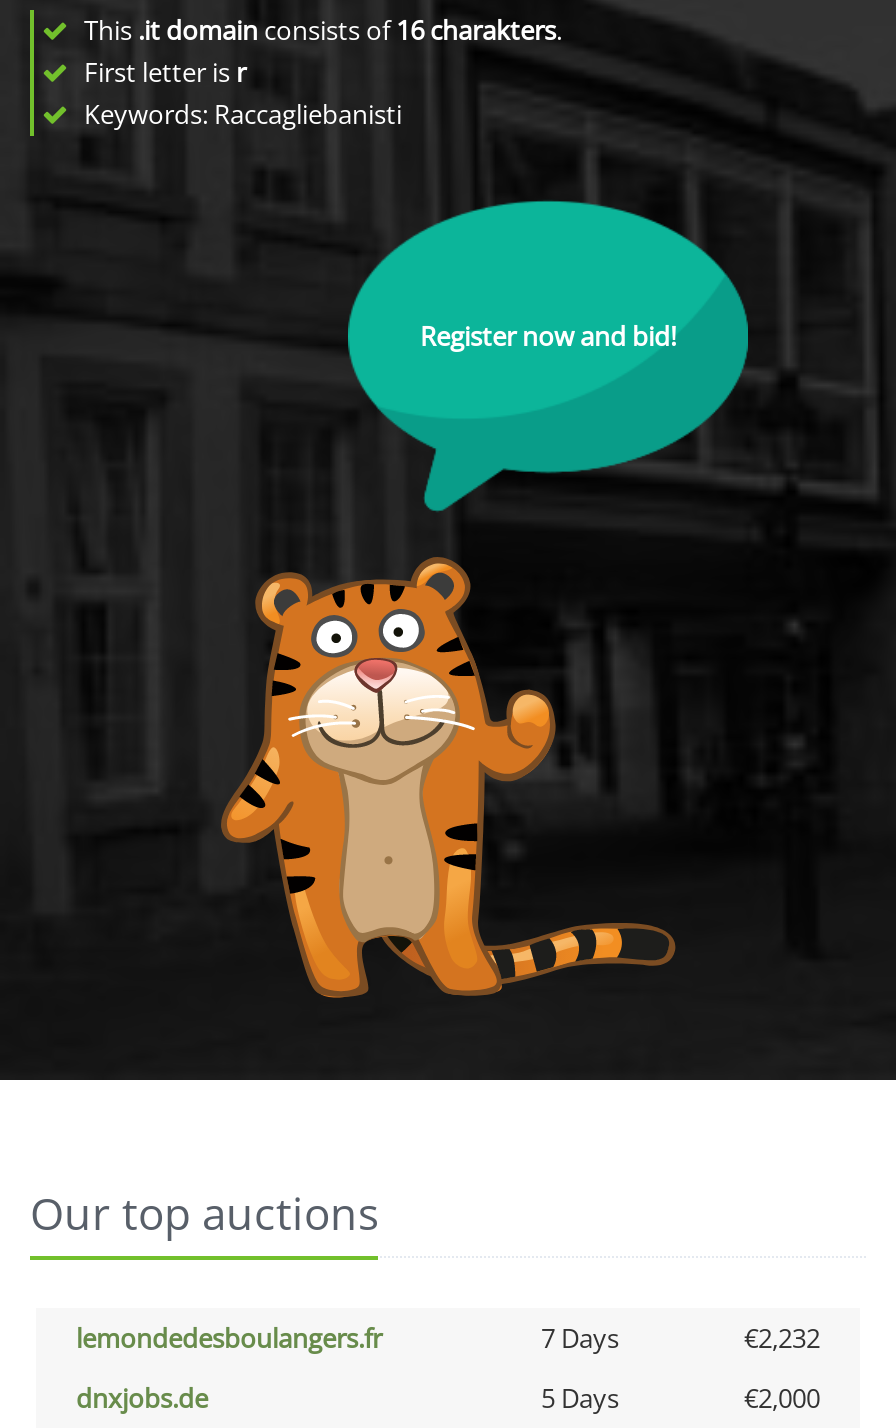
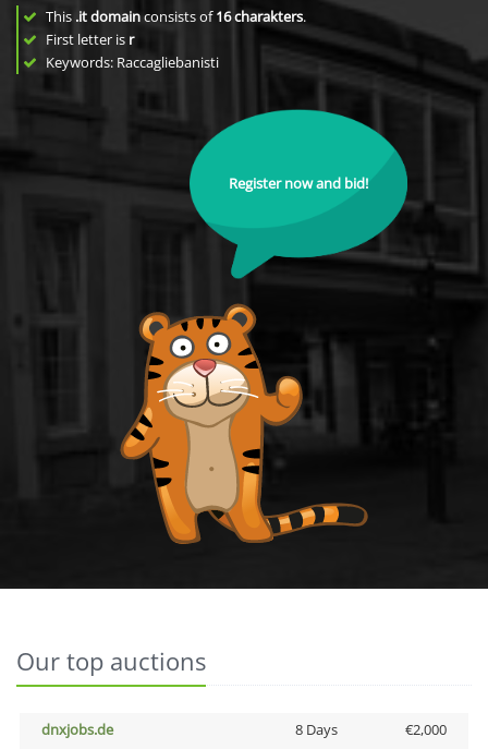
- lemondedesboulangers.fr
- 7 Days
- €2,232

- 5 Days
+ 8 Days
